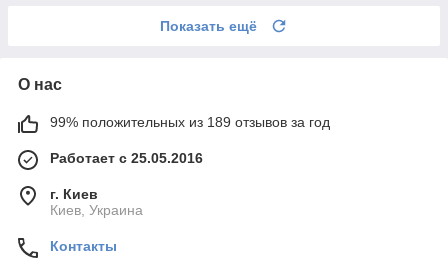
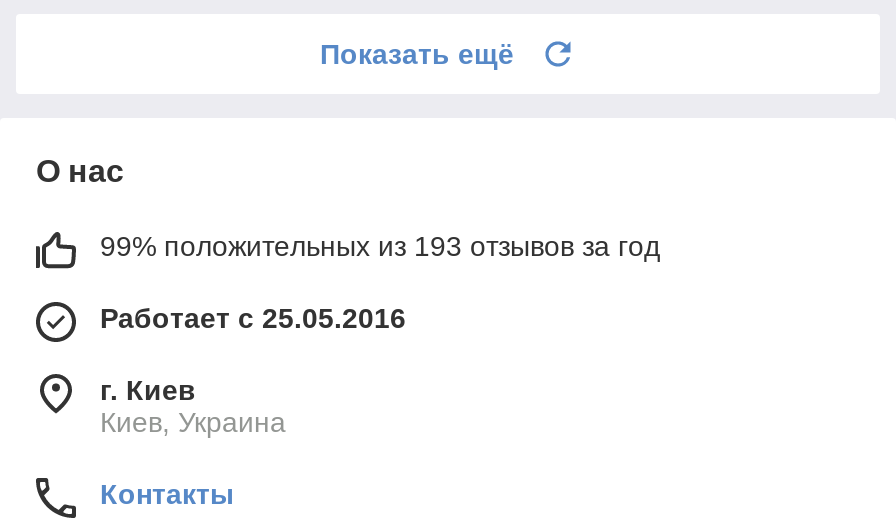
- 99% положительных из 189 отзывов за год
+ 99% положительных из 193 отзывов за год
